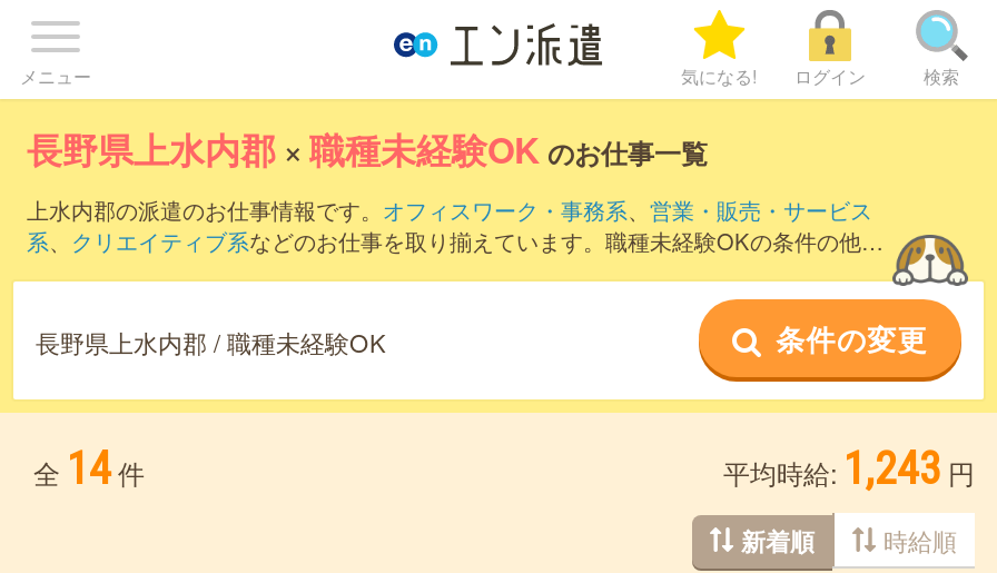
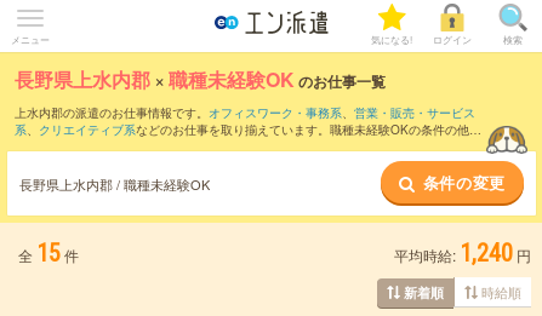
- 全 14 件
+ 全 15 件

- 平均時給: 1,243 円
+ 平均時給: 1,240 円
